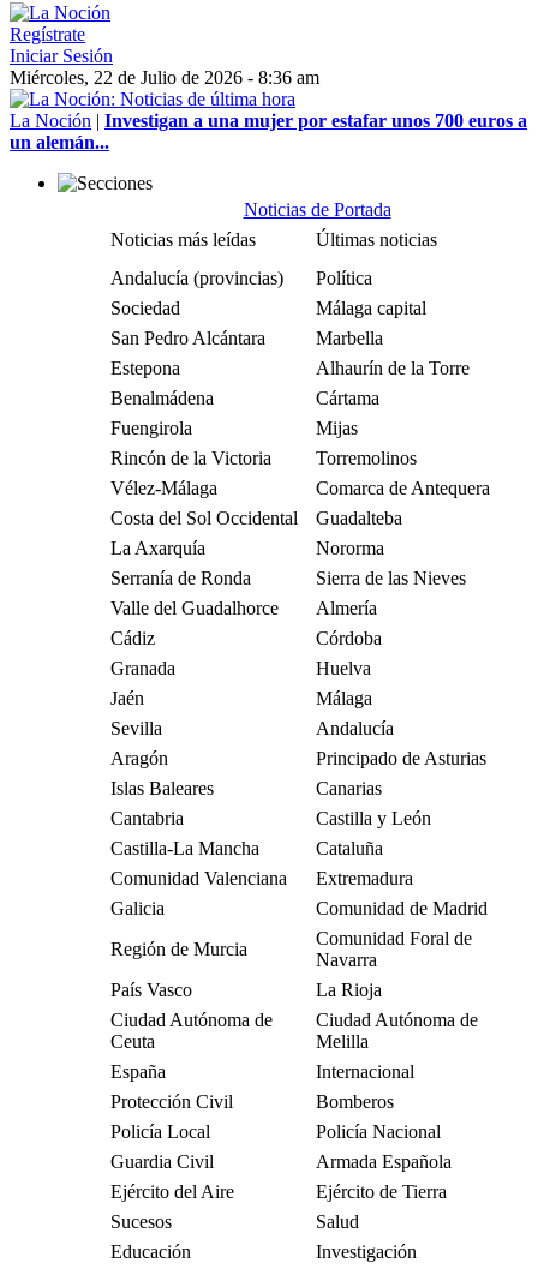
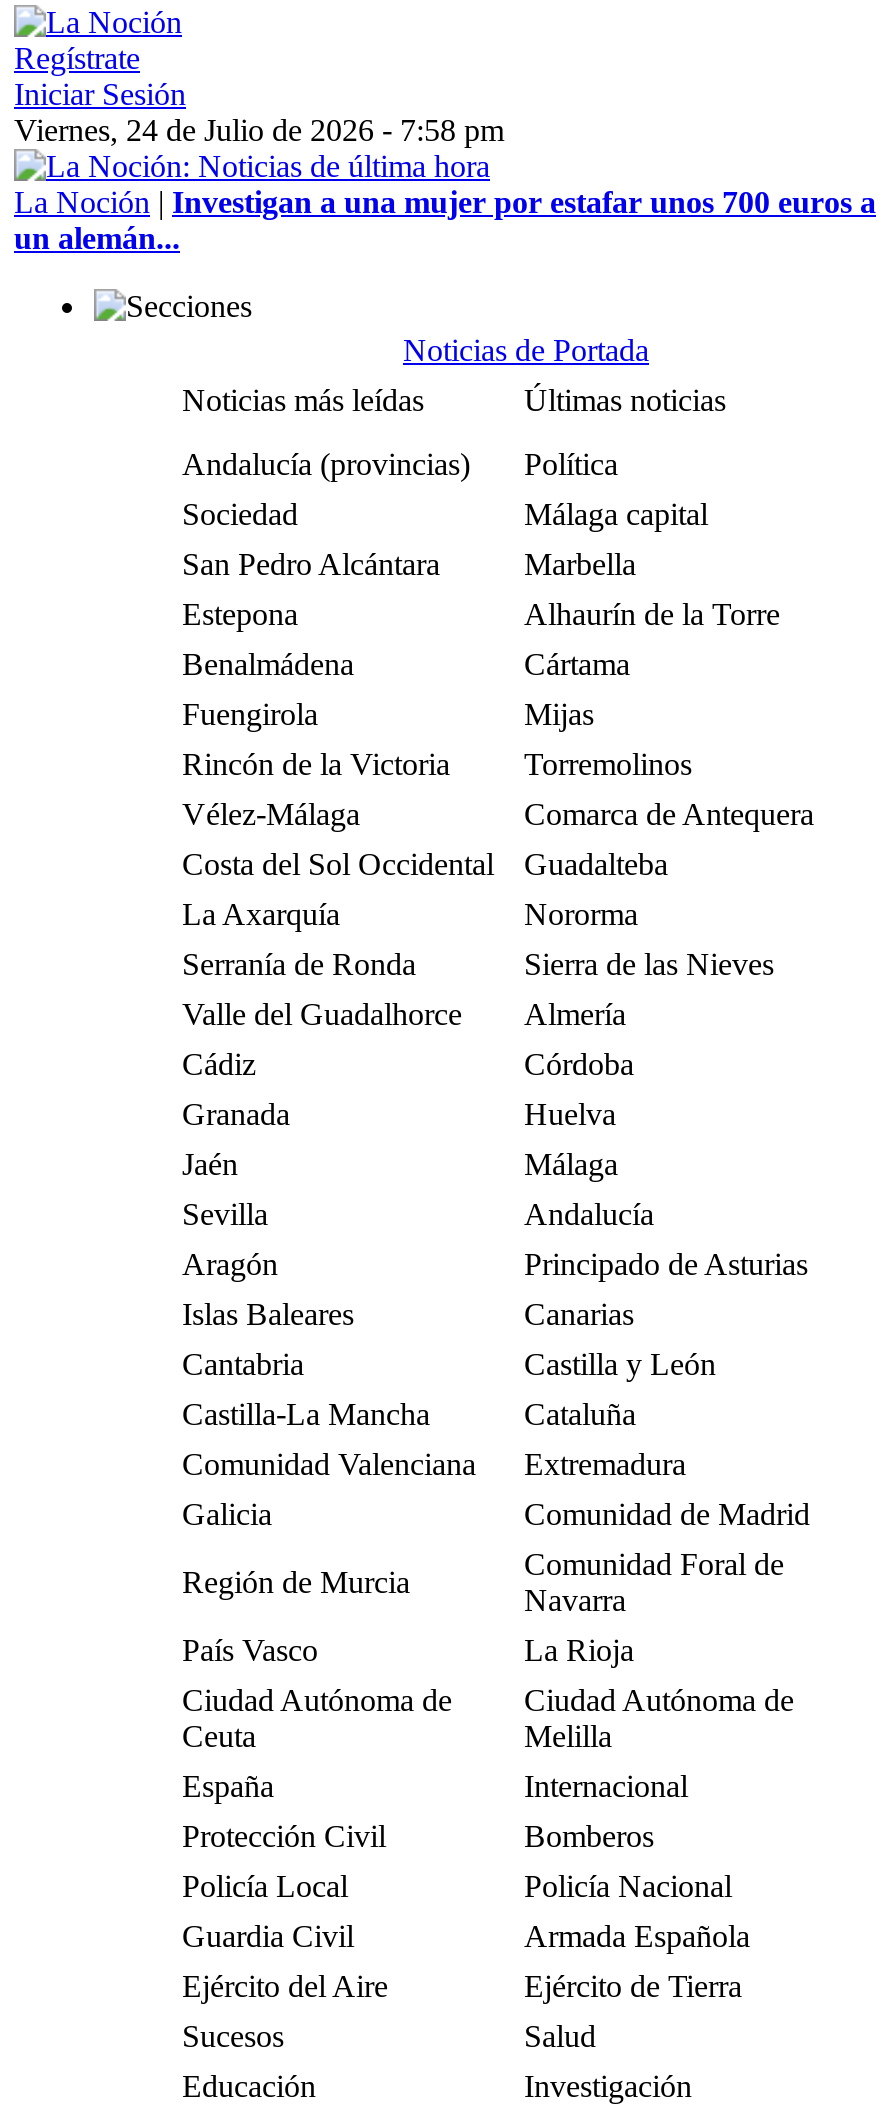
- Miércoles, 22 de Julio de 2026 - 8:36 am
+ Viernes, 24 de Julio de 2026 - 7:58 pm
